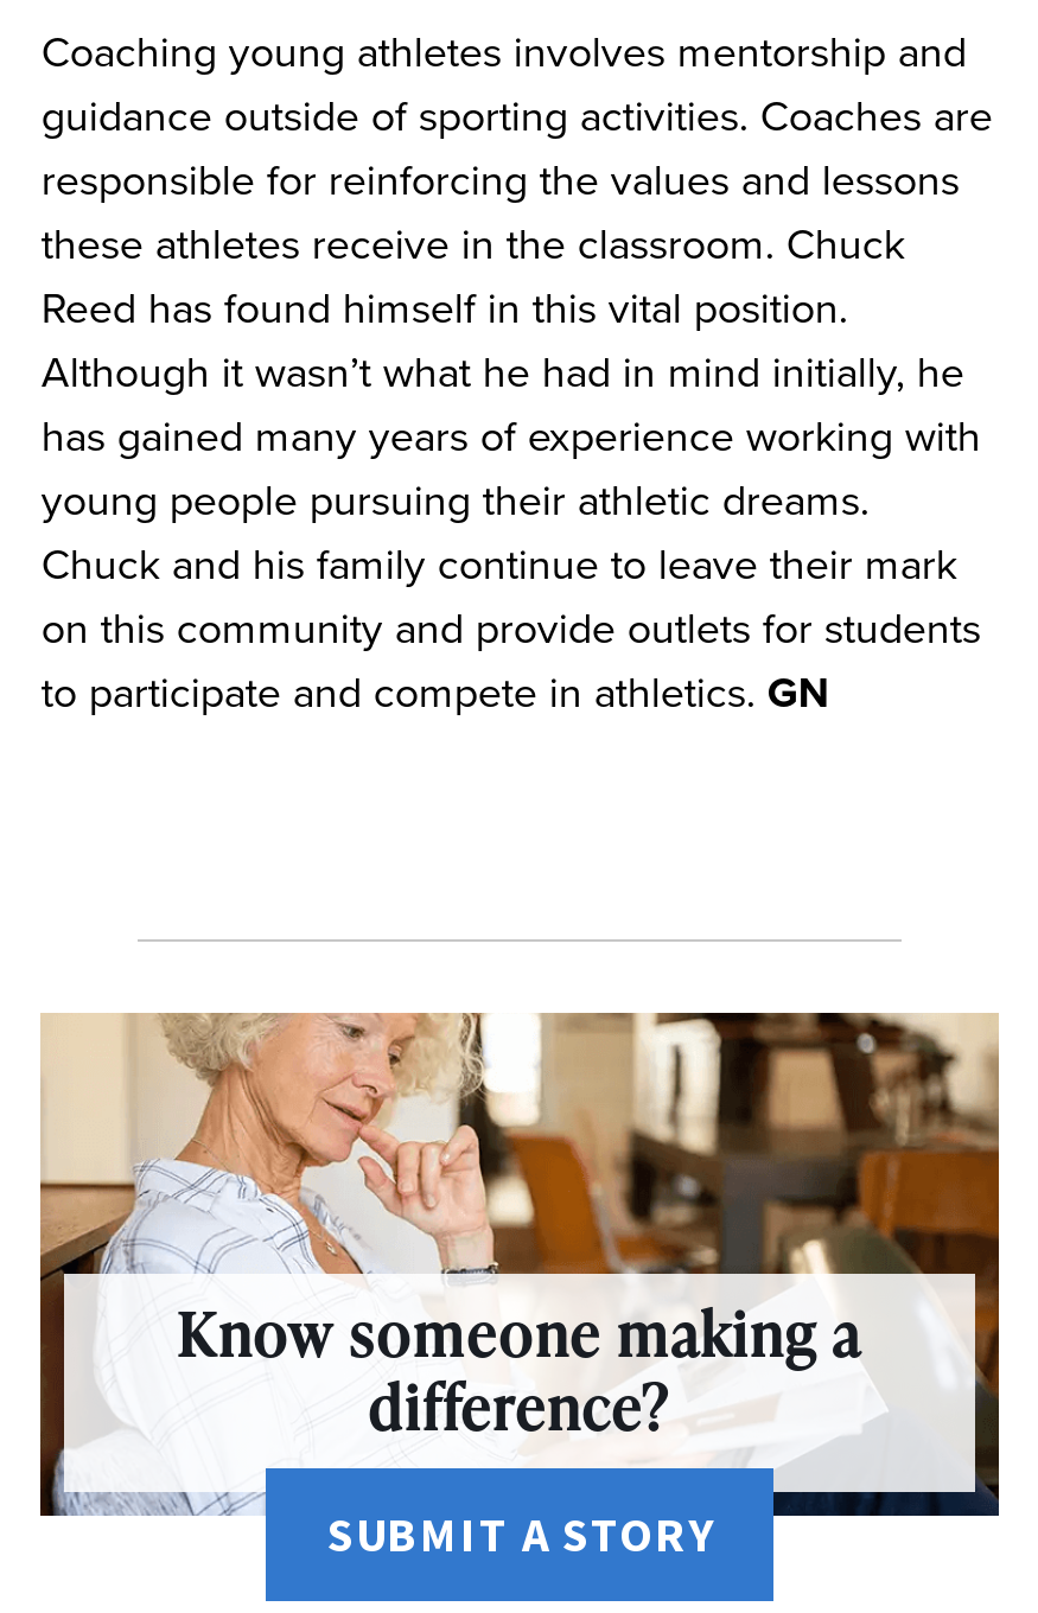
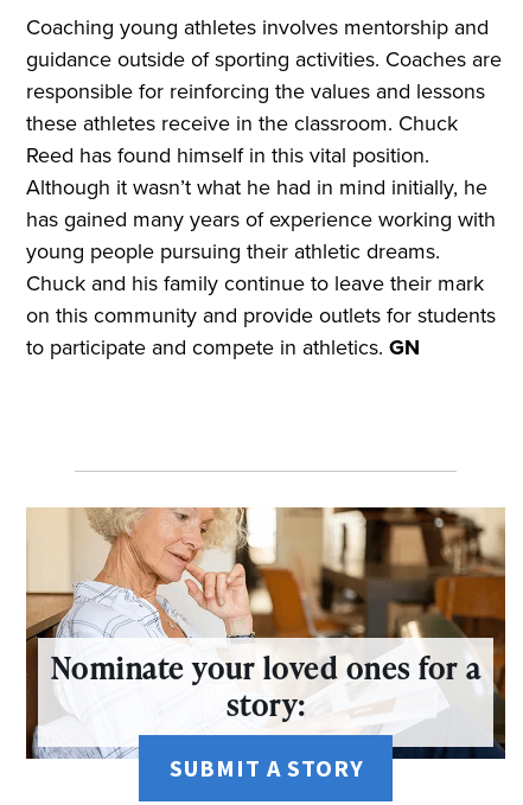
- Know someone making a
- difference?
+ Nominate your loved ones for a
+ story:
